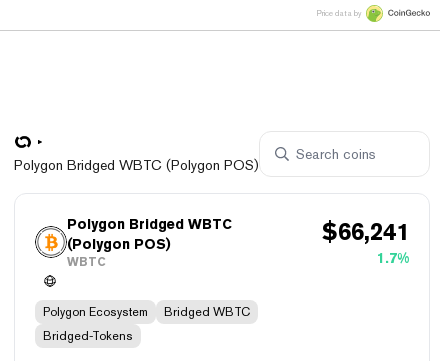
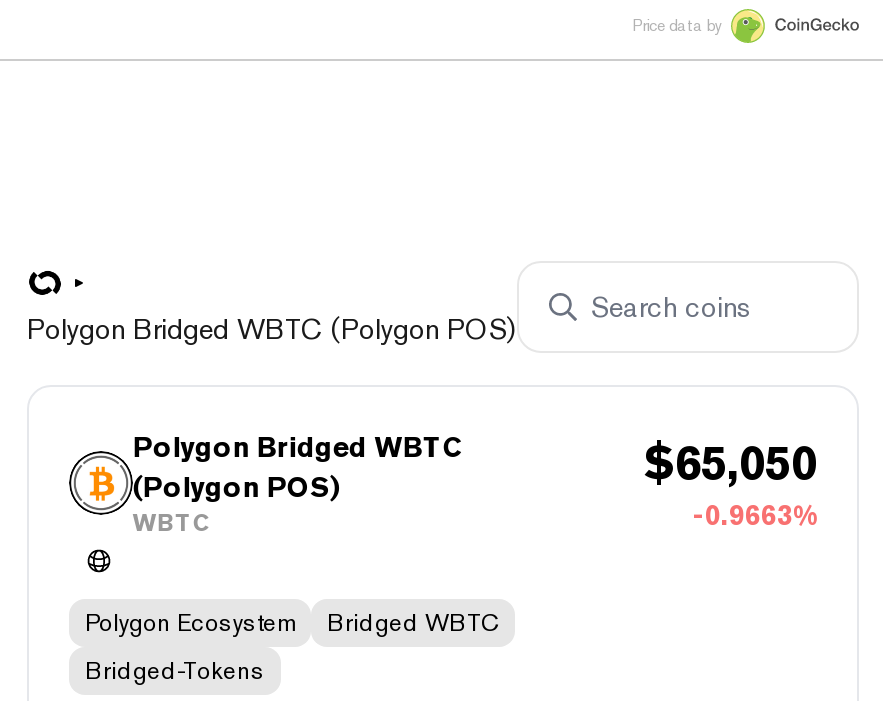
- $66,241
+ $65,050

- 1.7%
+ -0.9663%
